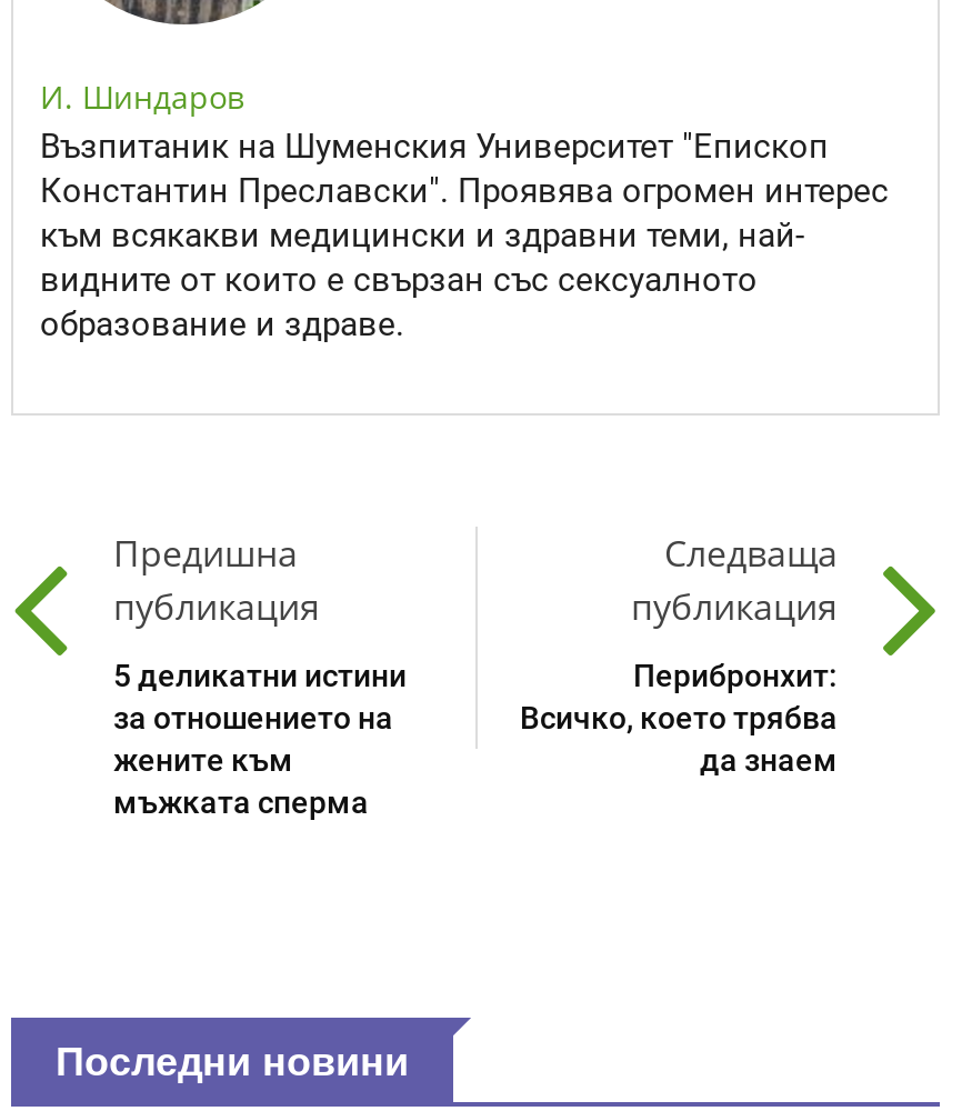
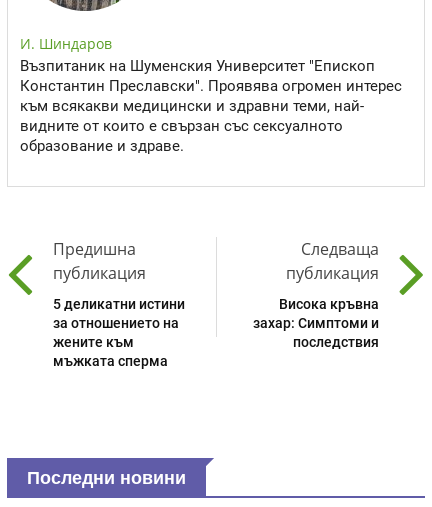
- Перибронхит:
- Всичко, което трябва
- да знаем
+ Висока кръвна
+ захар: Симптоми и
+ последствия
